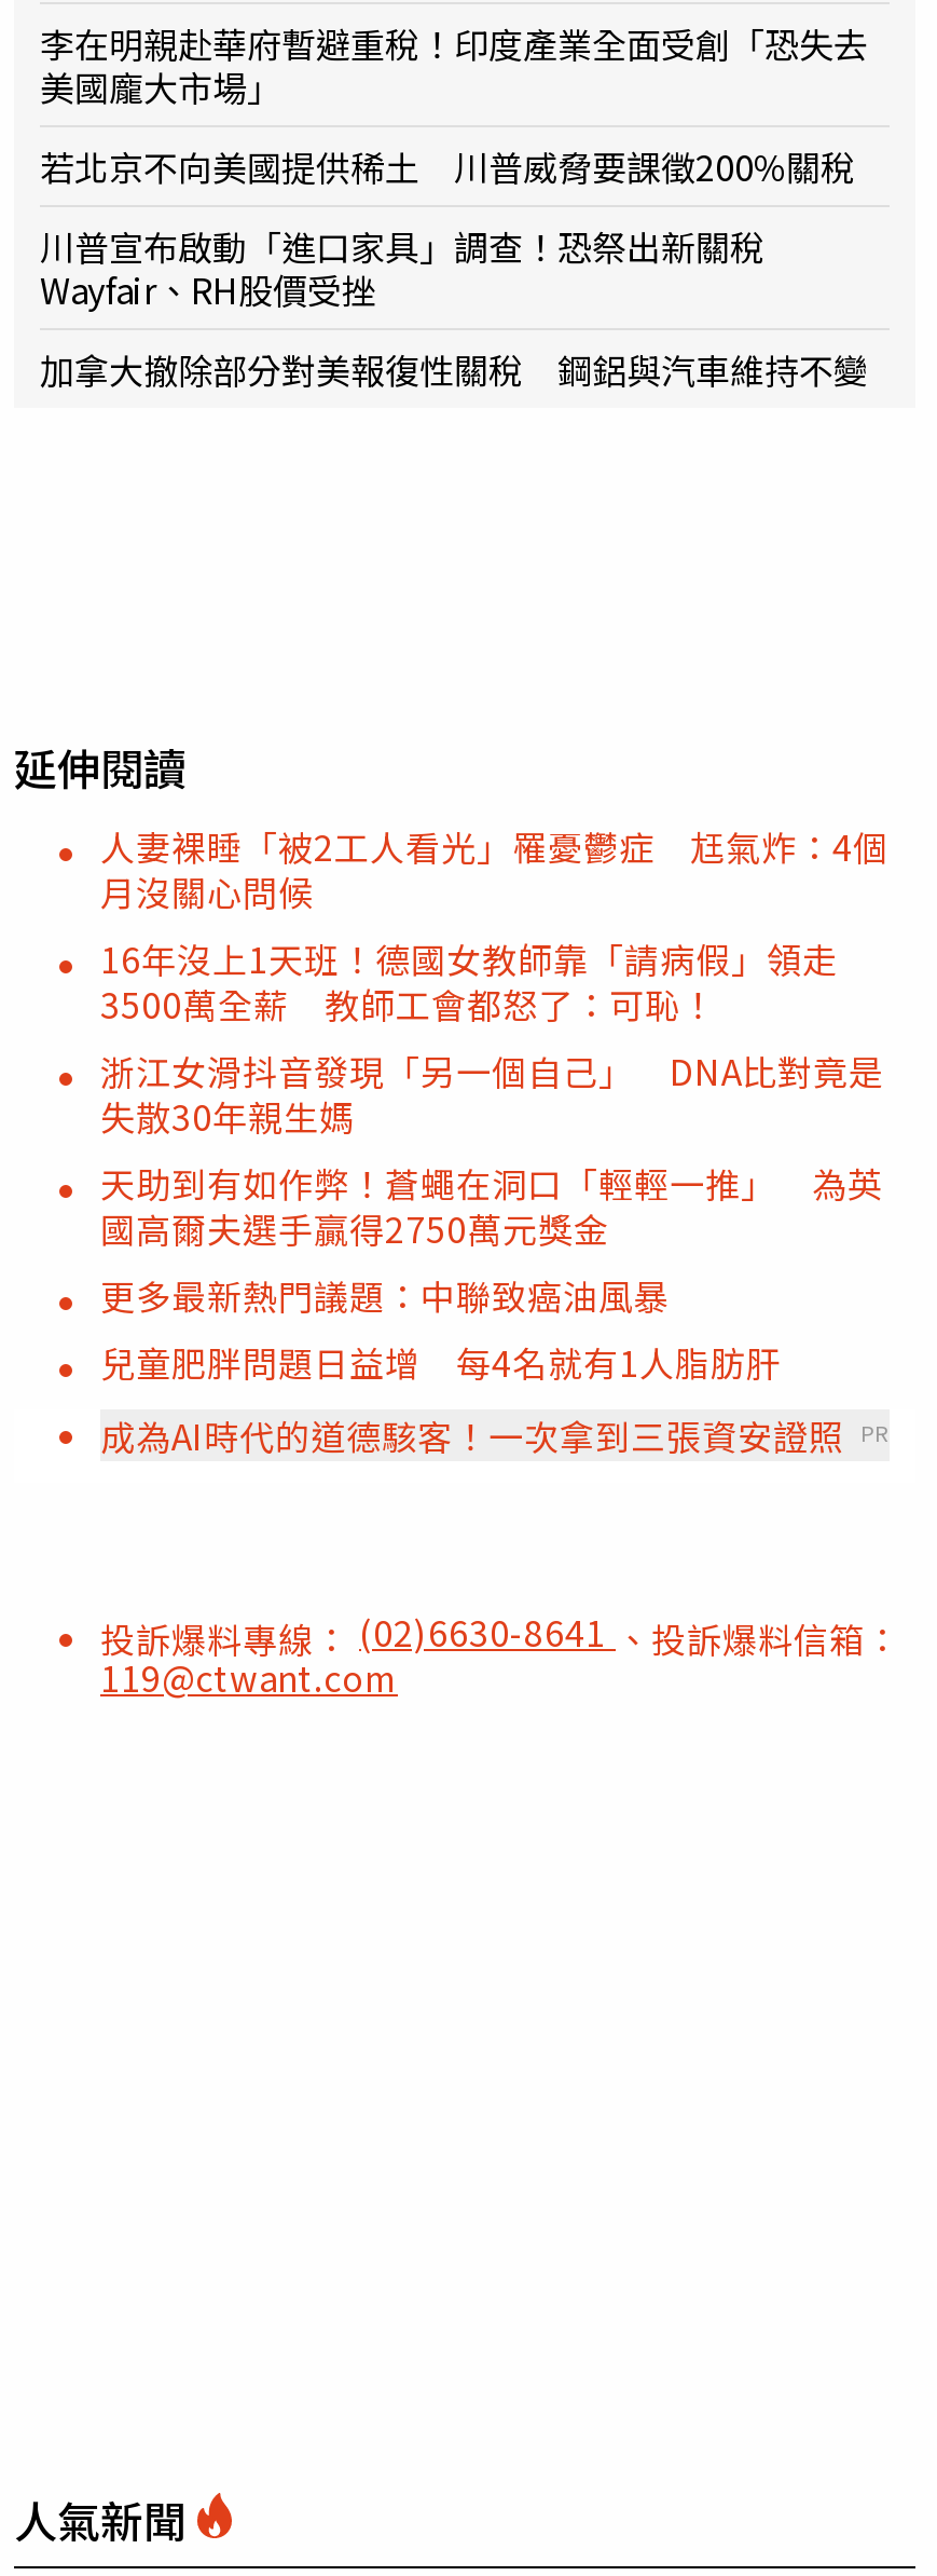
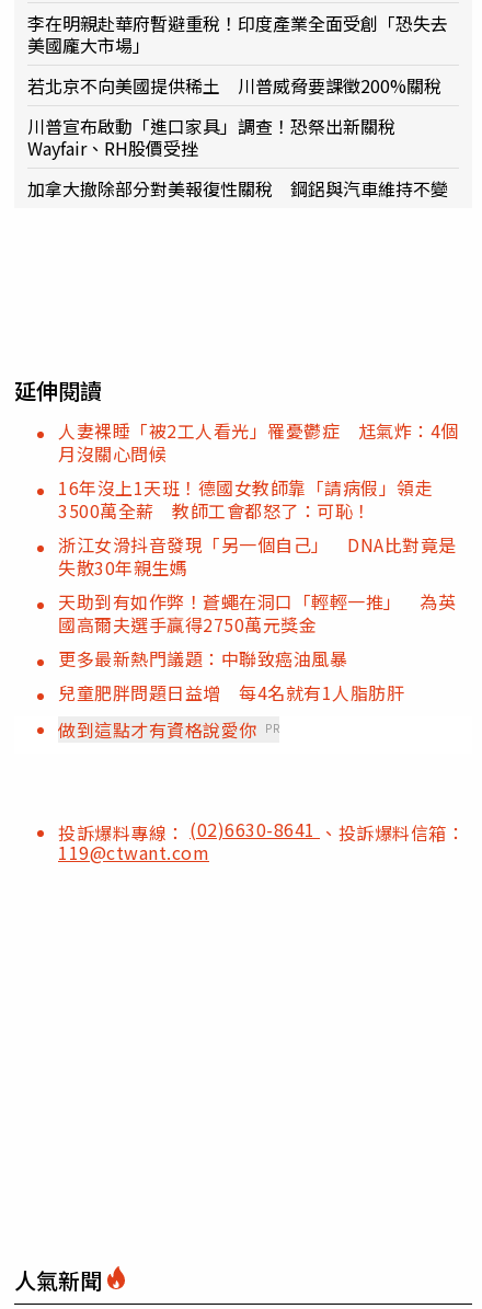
- 成為AI時代的道德駭客！一次拿到三張資安證照 PR
+ 做到這點才有資格說愛你 PR
